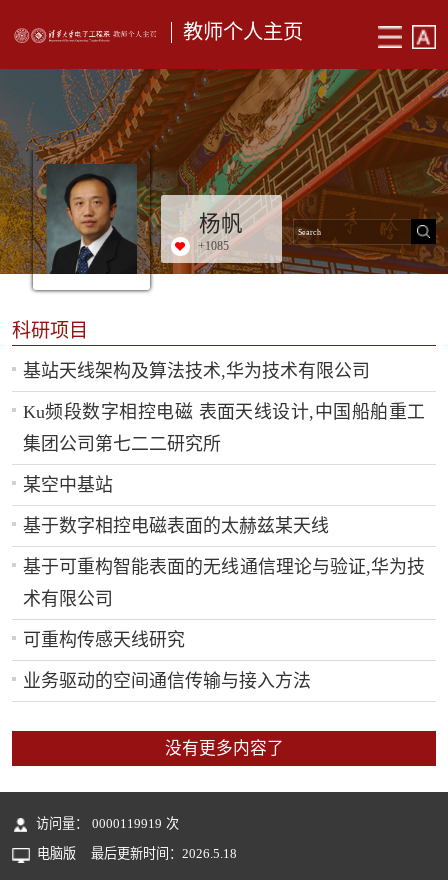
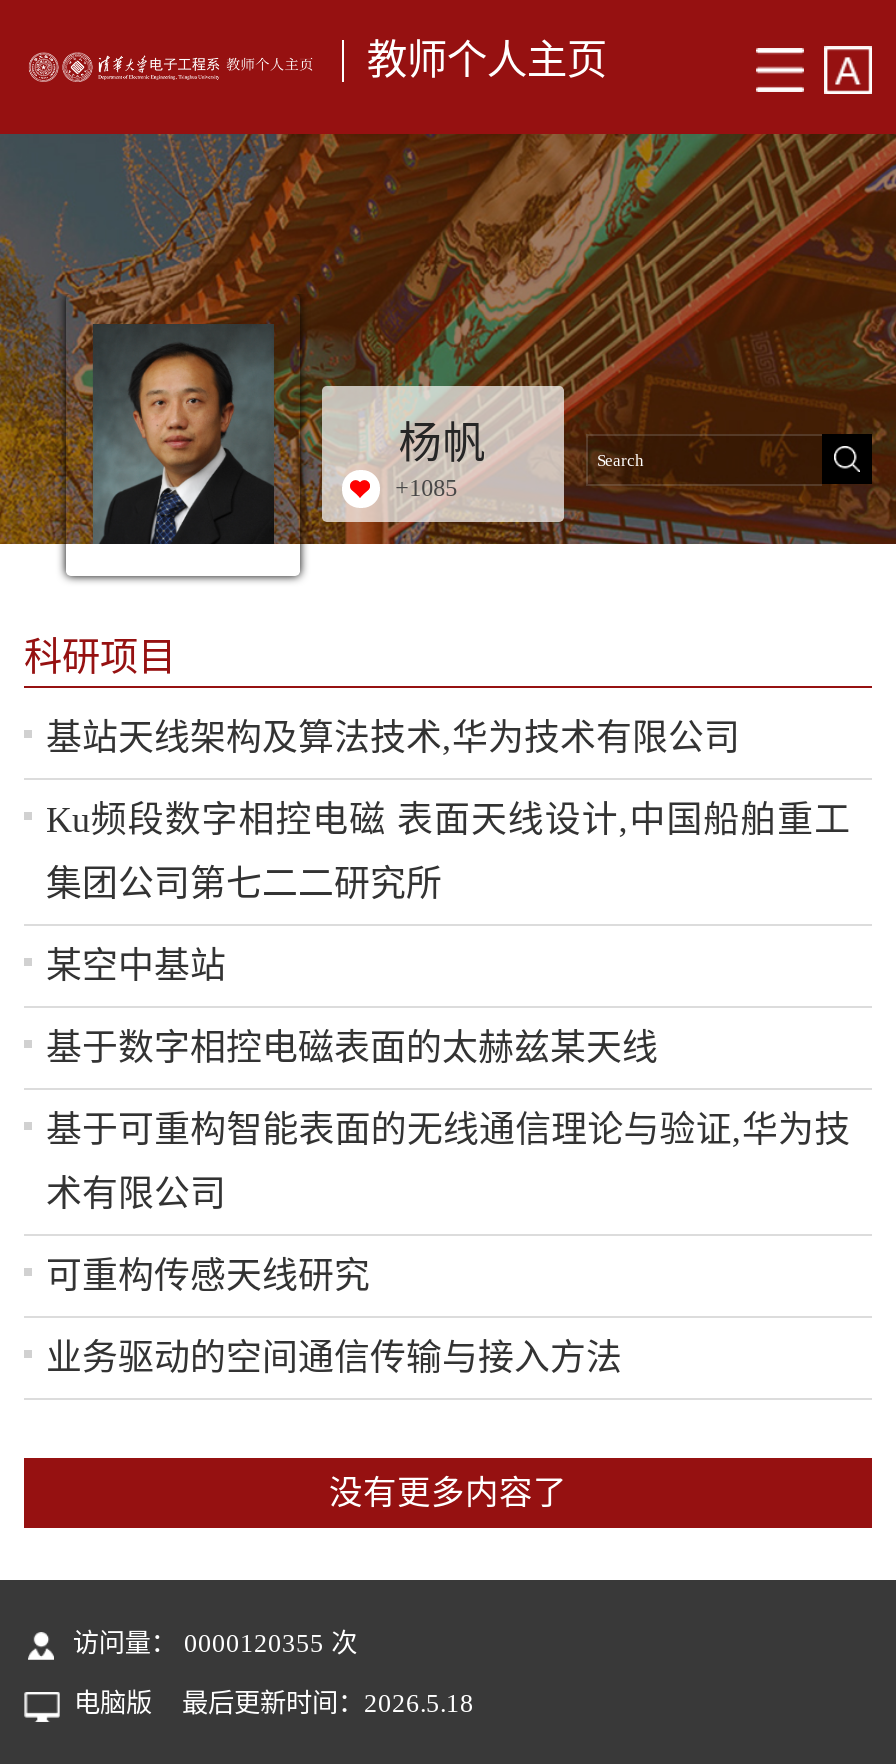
- 访问量： 0000119919 次
+ 访问量： 0000120355 次
